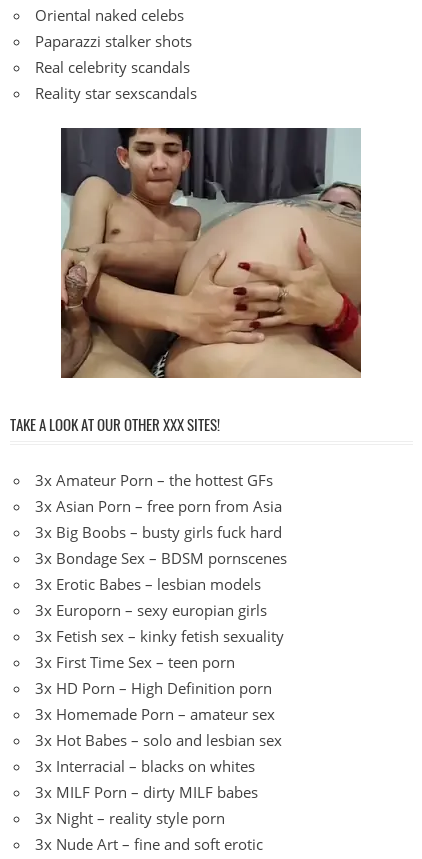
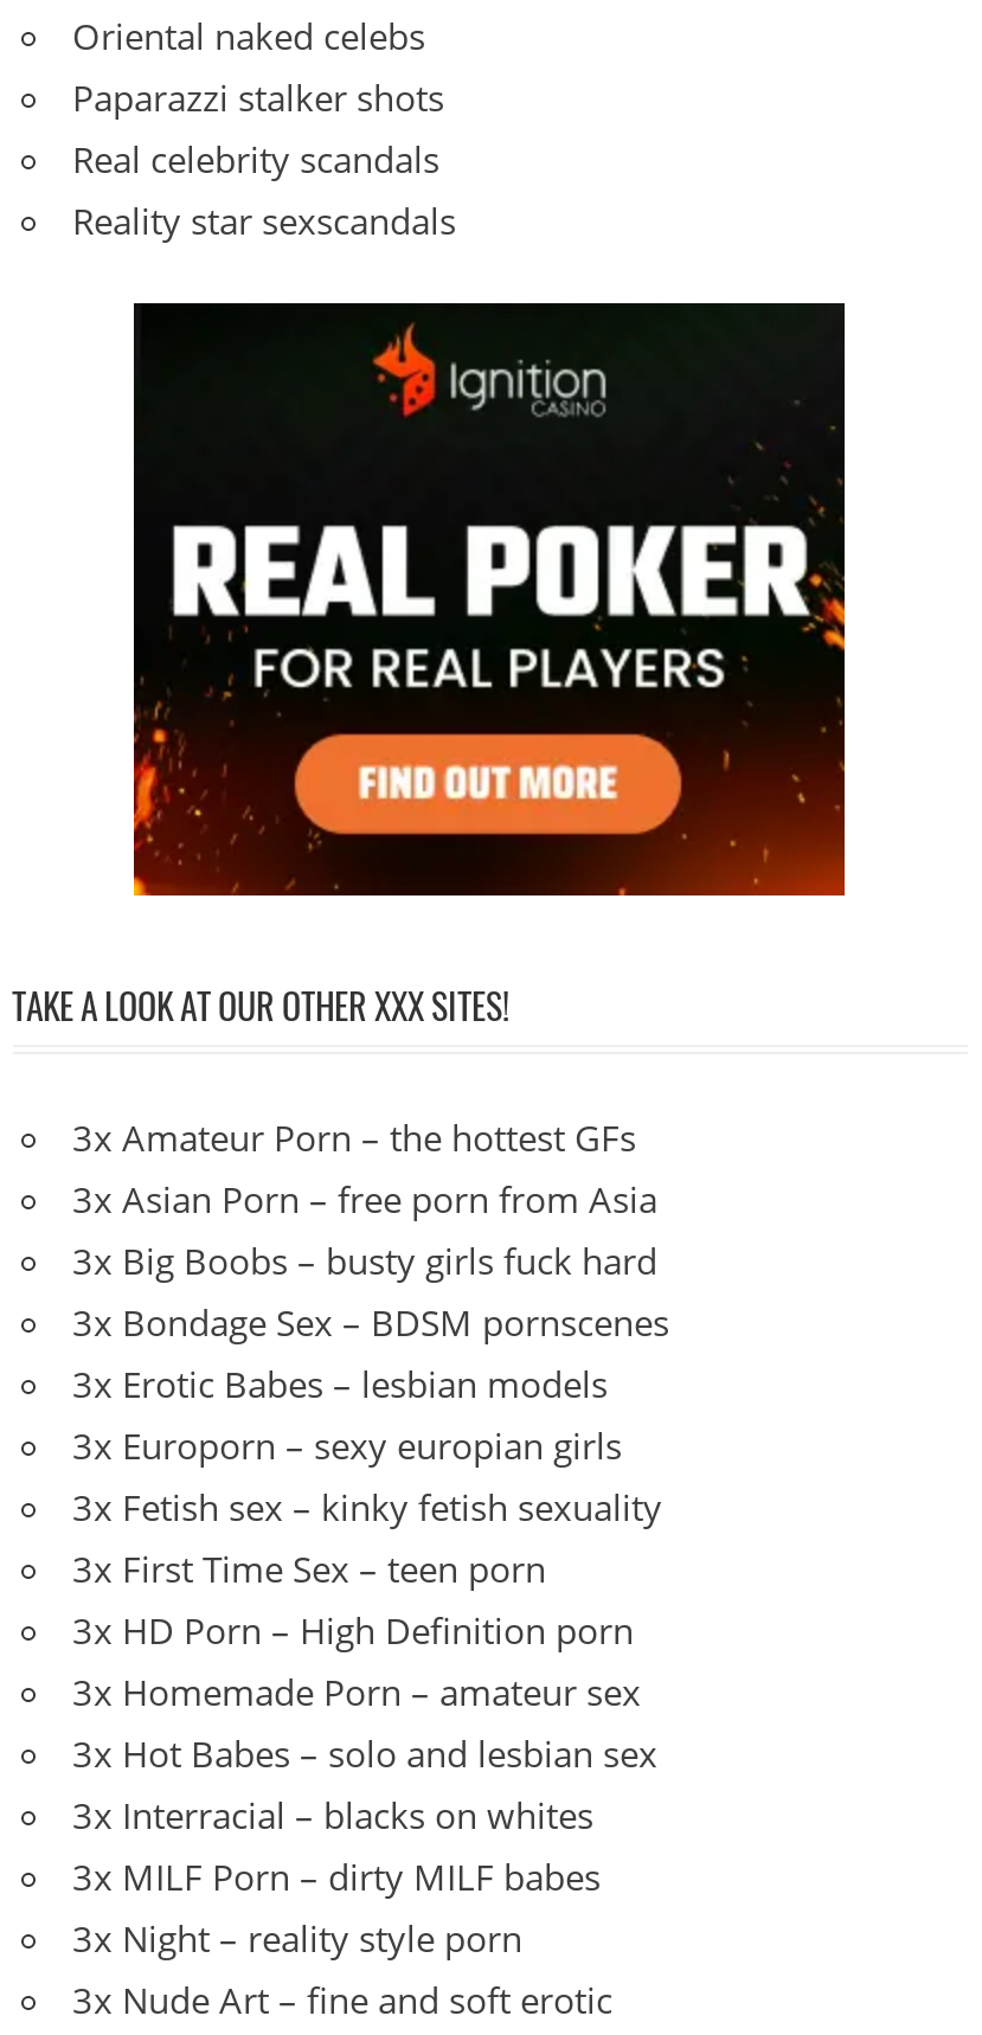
- [image]
+ [image]
